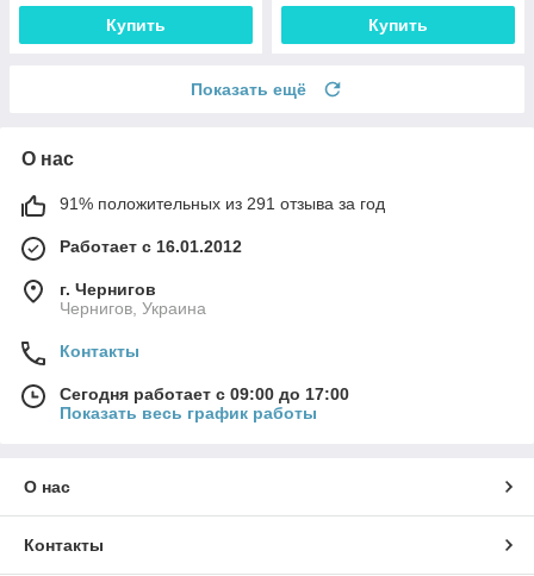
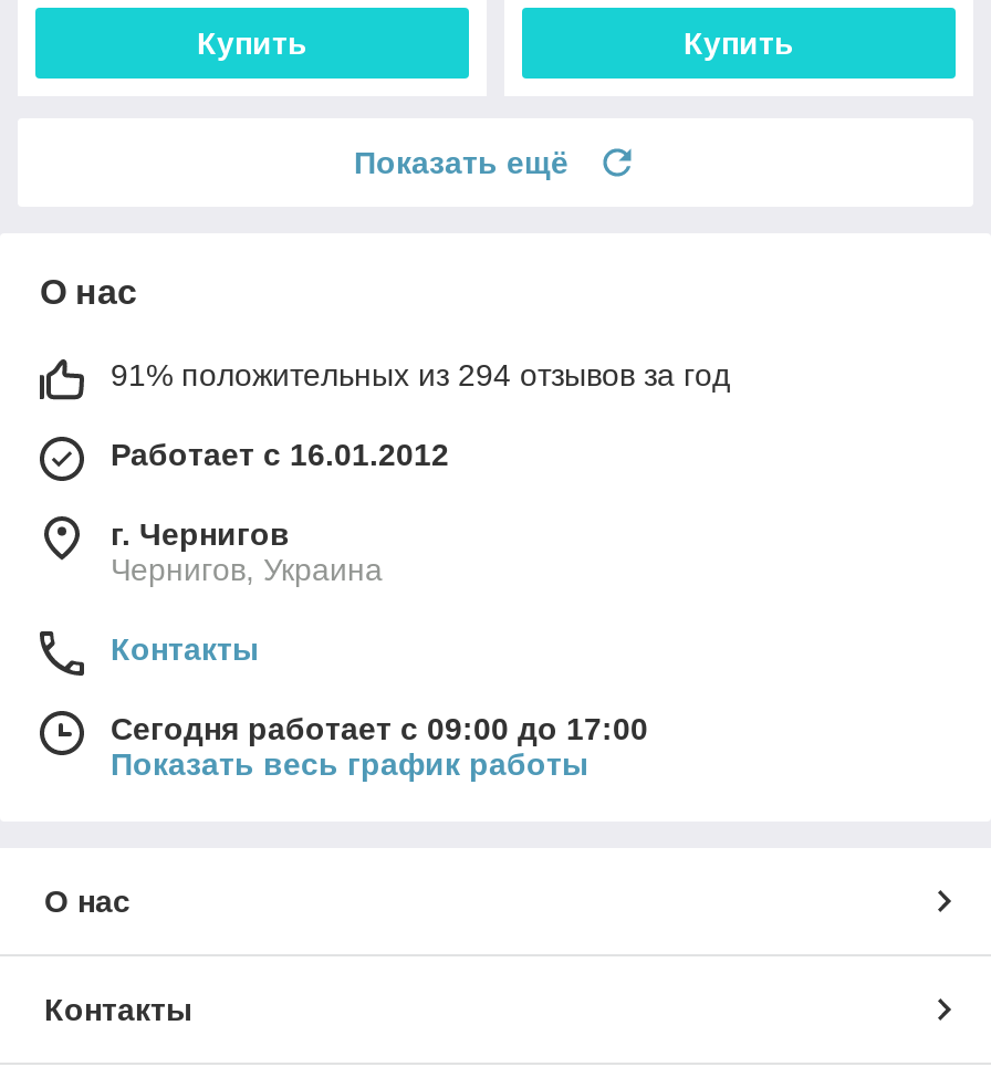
- 91% положительных из 291 отзыва за год
+ 91% положительных из 294 отзывов за год
